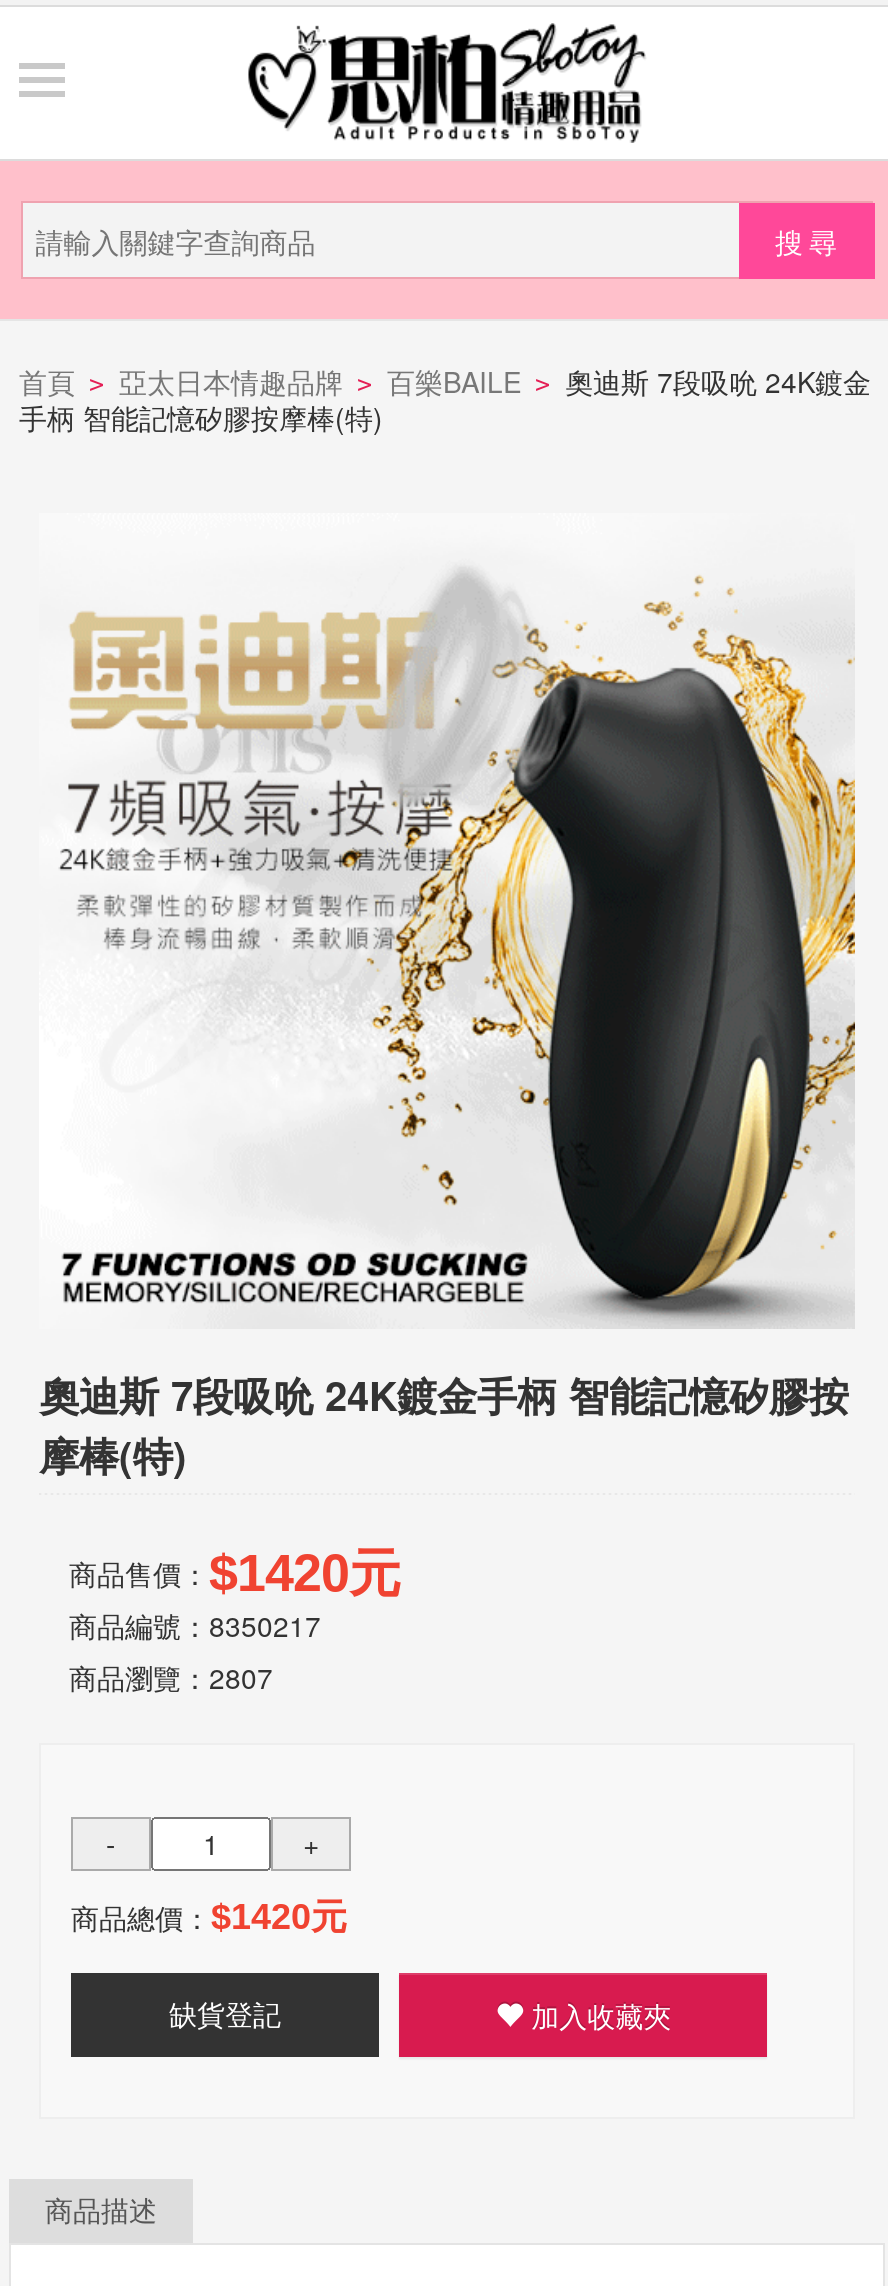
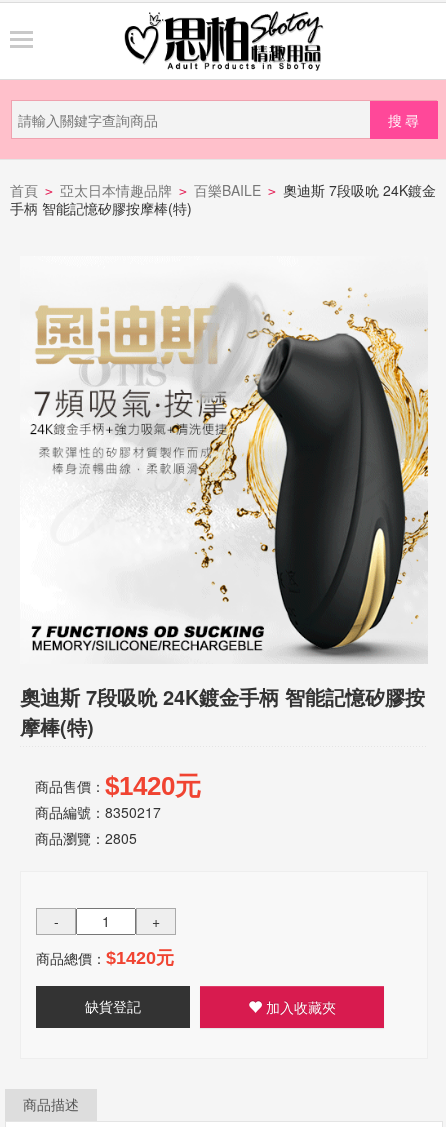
- 商品瀏覽：2807
+ 商品瀏覽：2805
